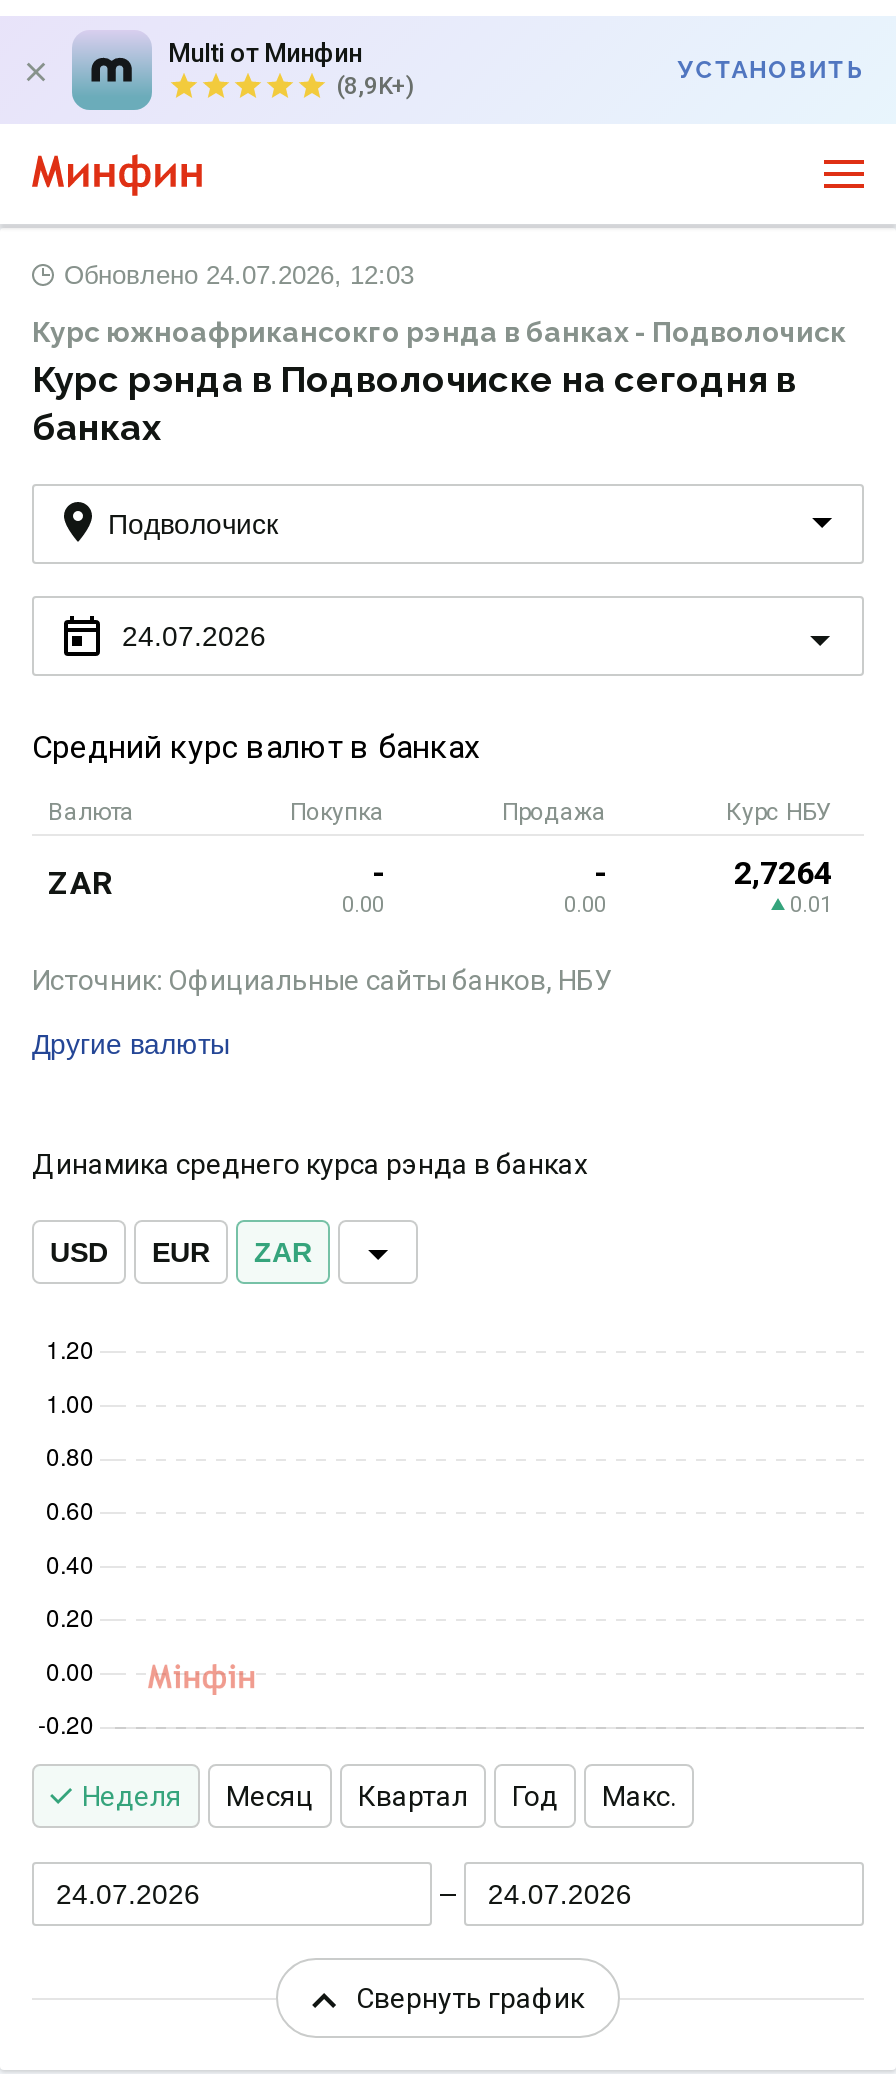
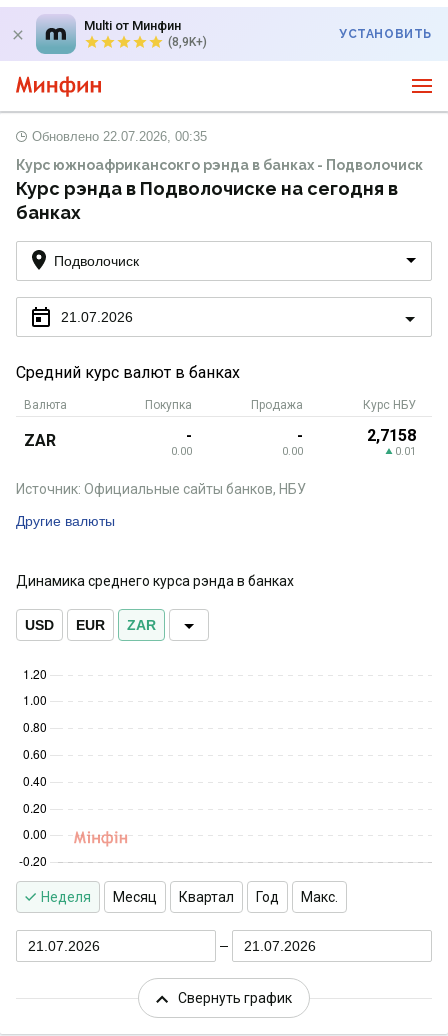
- Обновлено 24.07.2026, 12:03
+ Обновлено 22.07.2026, 00:35

- 24.07.2026
+ 21.07.2026

- 2,7264
+ 2,7158

- 24.07.2026
+ 21.07.2026

- 24.07.2026
+ 21.07.2026
